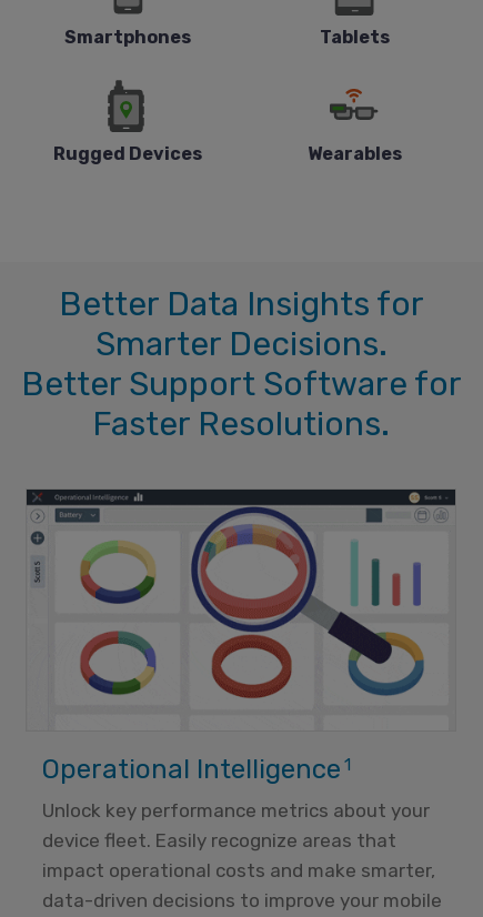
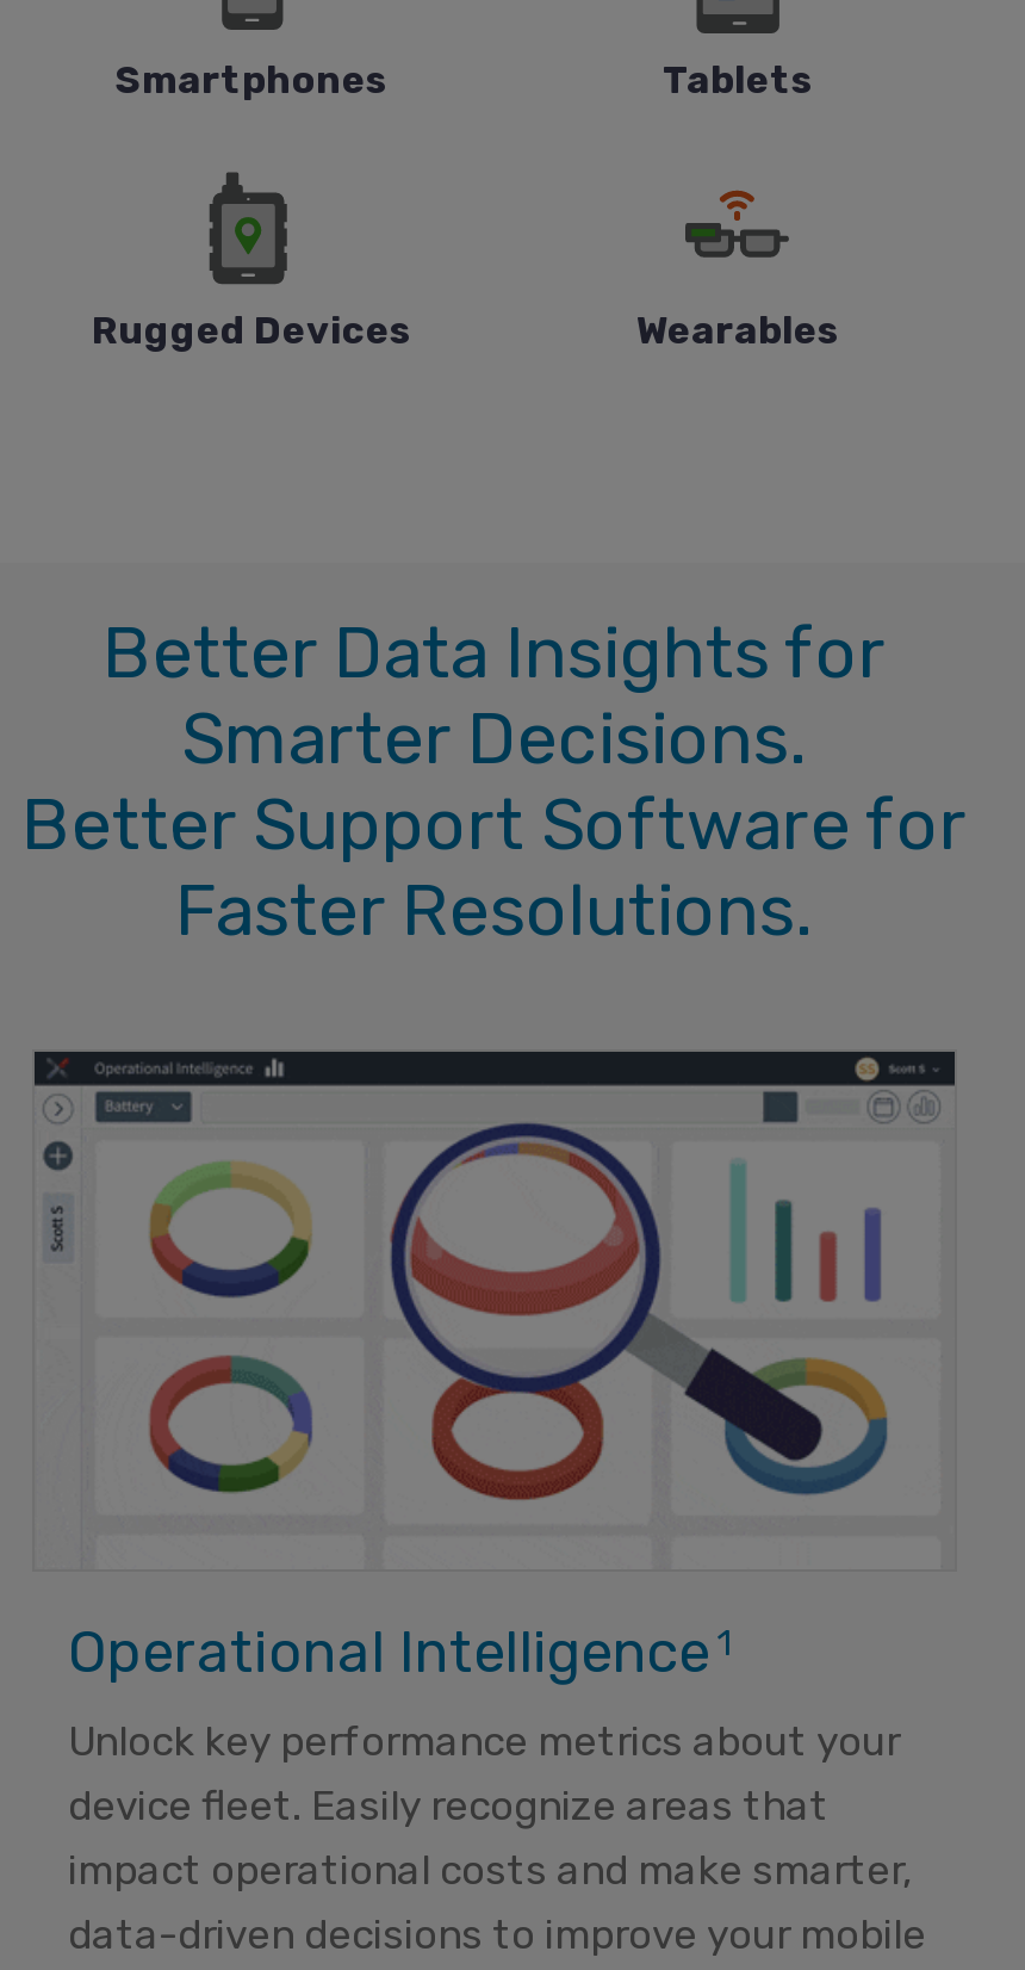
- [image]
+ [image]
